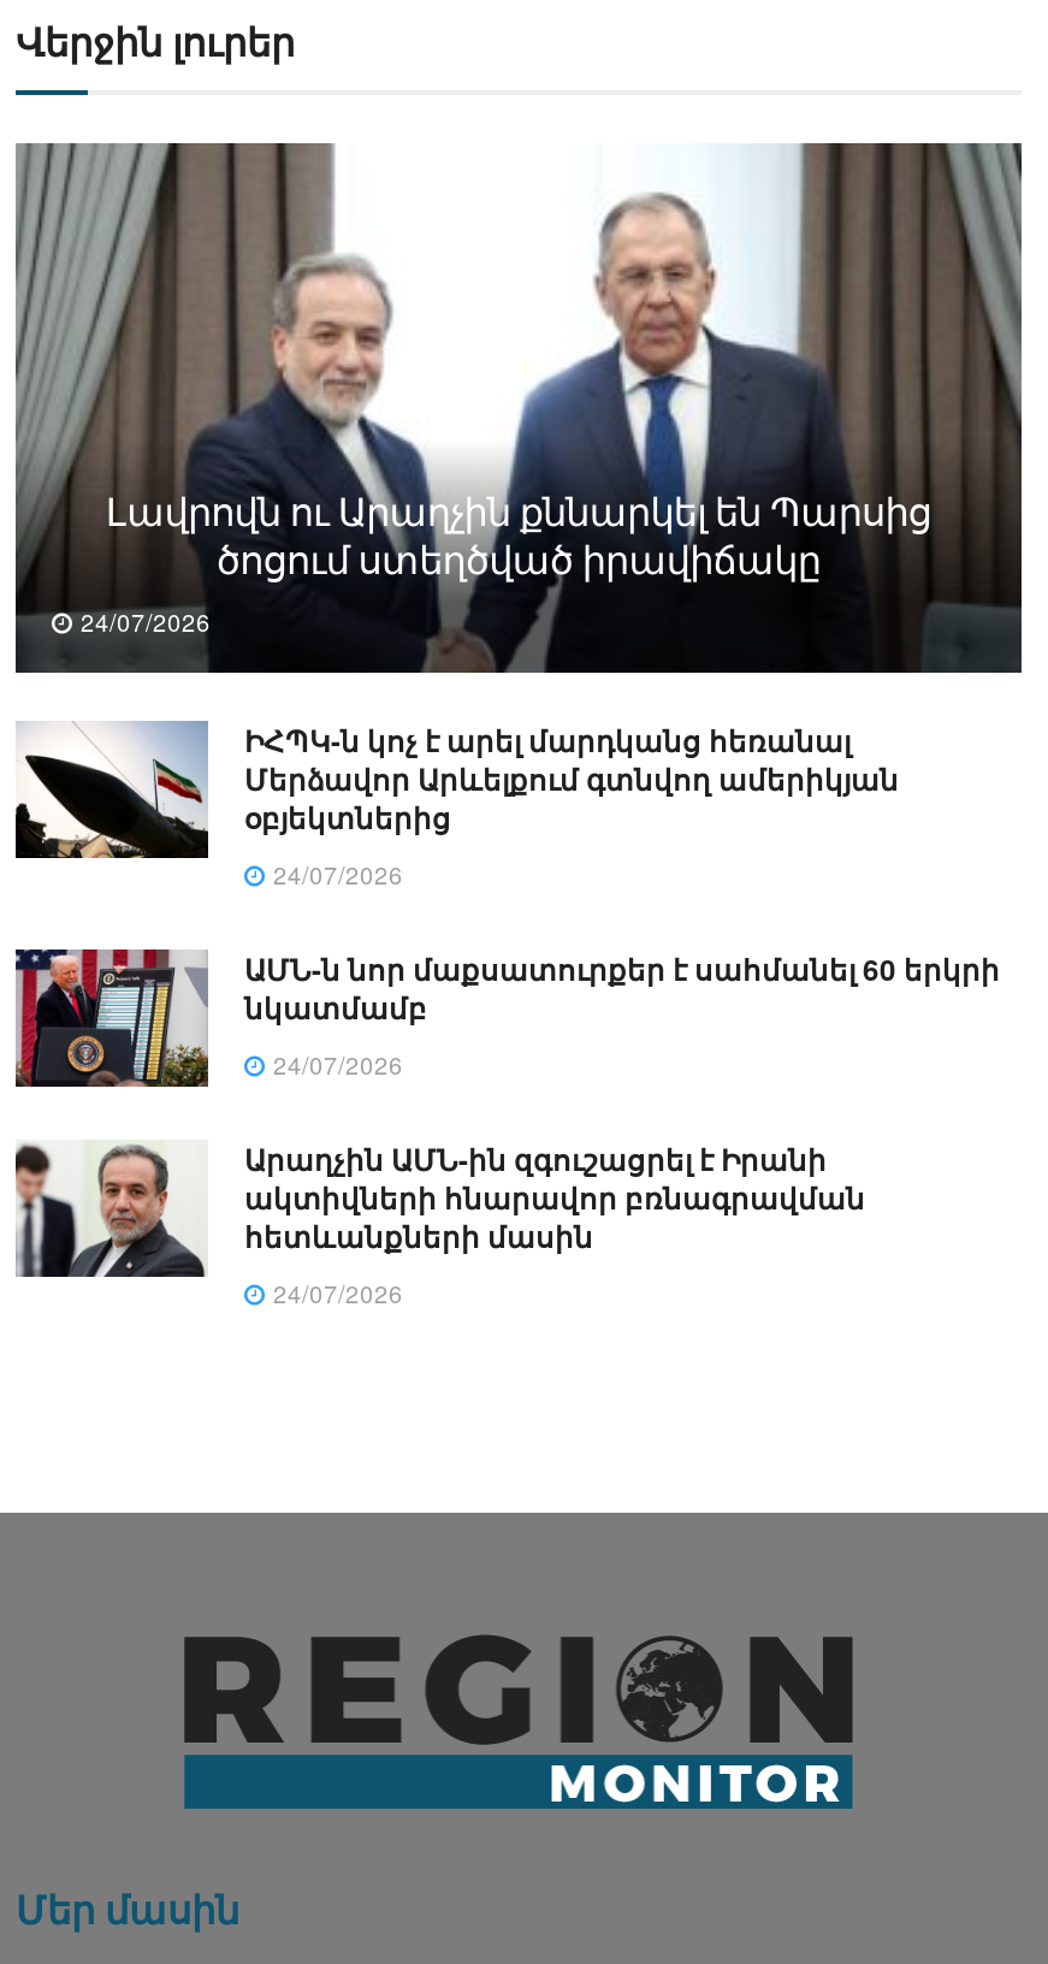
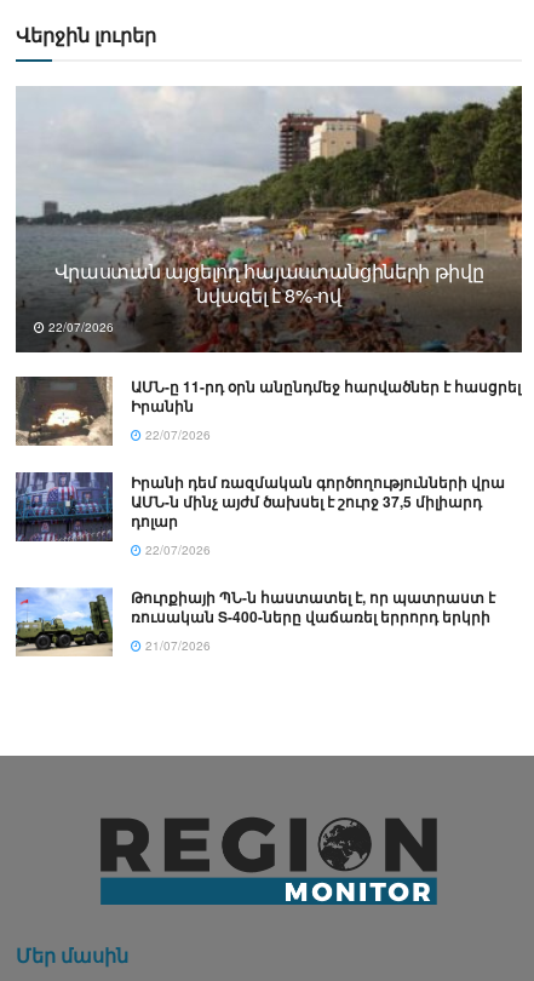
- [image]
- Լավրովն ու Արաղչին քննարկել են Պարսից
- ծոցում ստեղծված իրավիճակը
- 24/07/2026
+ [image]
+ Վրաստան այցելող հայաստանցիների թիվը
+ նվազել է 8%-ով
+ 22/07/2026

- [image]
- ԻՀՊԿ-ն կոչ է արել մարդկանց հեռանալ
- Մերձավոր Արևելքում գտնվող ամերիկյան
- օբյեկտներից
- 24/07/2026
+ [image]
+ ԱՄՆ-ը 11-րդ օրն անընդմեջ հարվածներ է հասցրել
+ Իրանին
+ 22/07/2026

- [image]
- ԱՄՆ-ն նոր մաքսատուրքեր է սահմանել 60 երկրի
- նկատմամբ
- 24/07/2026
+ [image]
+ Իրանի դեմ ռազմական գործողությունների վրա
+ ԱՄՆ-ն մինչ այժմ ծախսել է շուրջ 37,5 միլիարդ
+ դոլար
+ 22/07/2026

- [image]
- Արաղչին ԱՄՆ-ին զգուշացրել է Իրանի
- ակտիվների հնարավոր բռնագրավման
- հետևանքների մասին
- 24/07/2026
+ [image]
+ Թուրքիայի ՊՆ-ն հաստատել է, որ պատրաստ է
+ ռուսական S-400-ները վաճառել երրորդ երկրի
+ 21/07/2026
